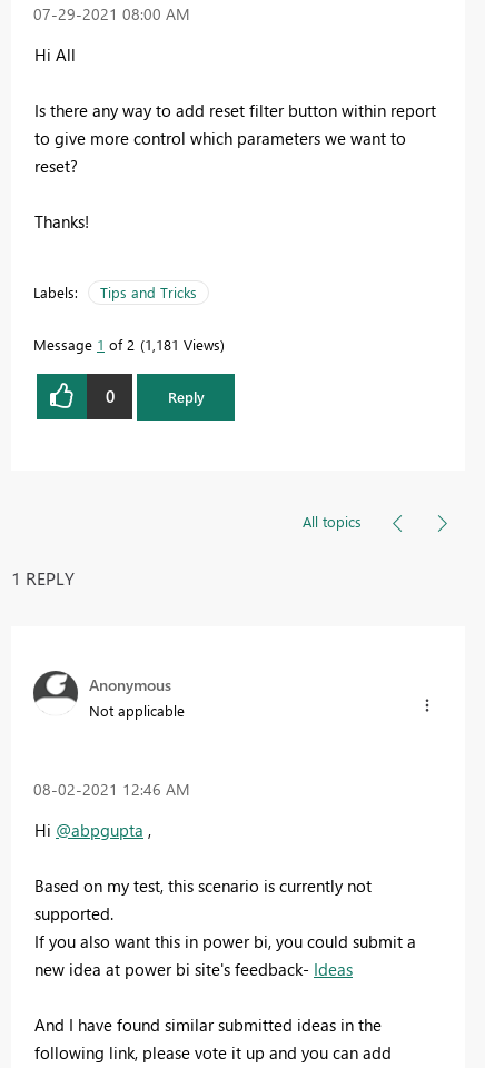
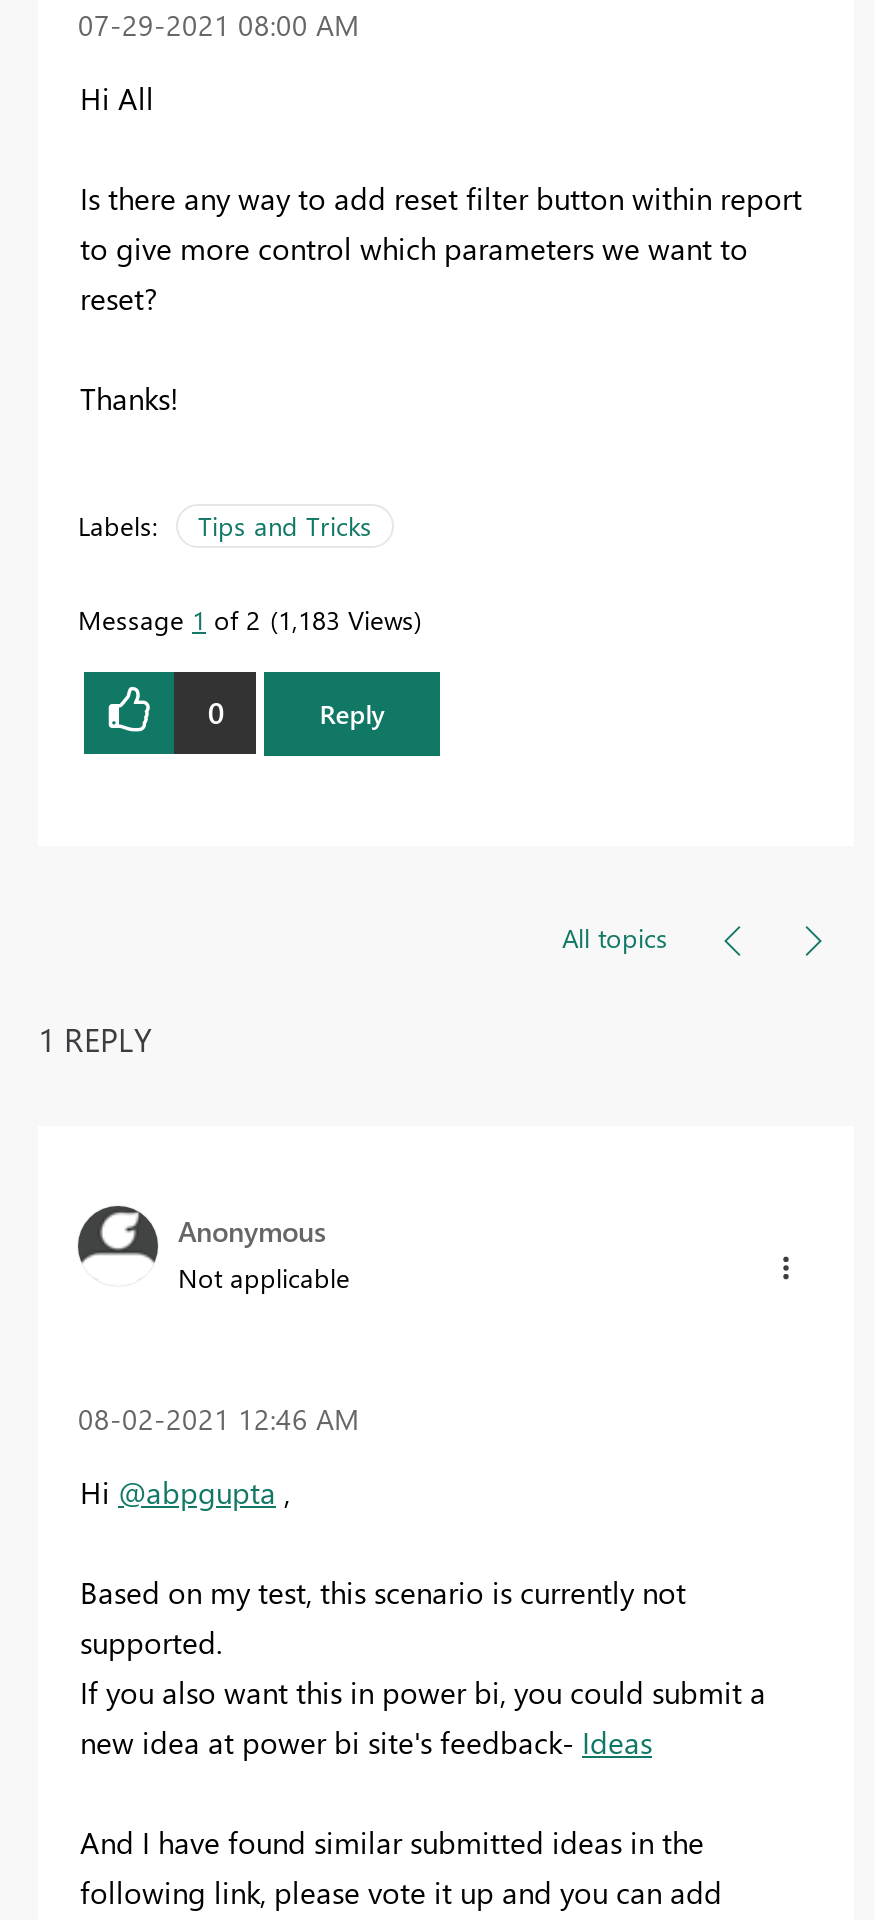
- Message 1 of 2 1,181 Views
+ Message 1 of 2 1,183 Views
